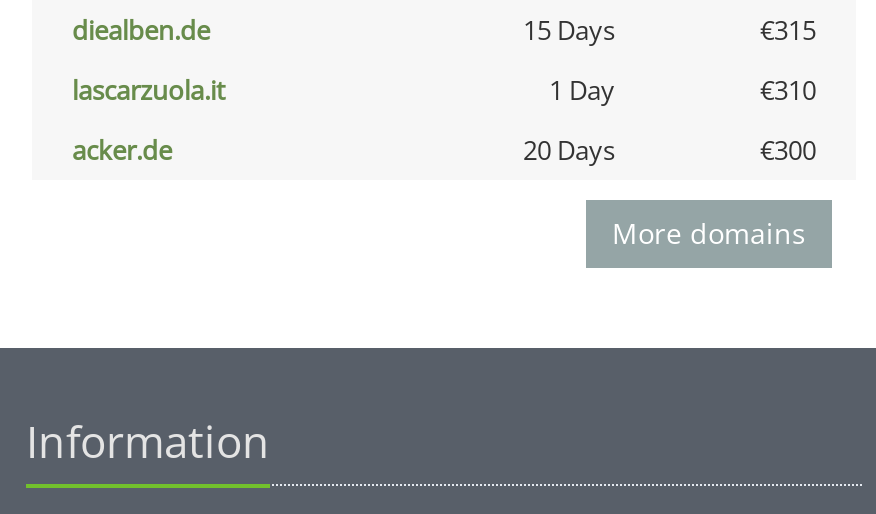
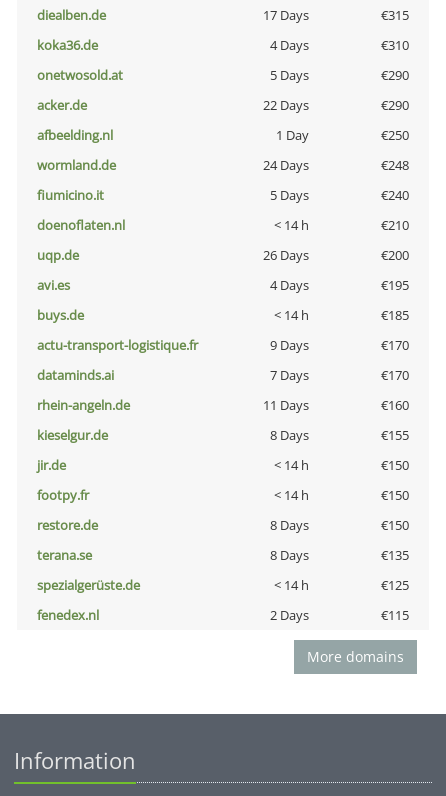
- 15 Days
+ 17 Days

- lascarzuola.it
- 1 Day
+ koka36.de
+ 4 Days

+ onetwosold.at
+ 5 Days
+ €290

- 20 Days
- €300
+ 22 Days
+ €290
+ afbeelding.nl
+ 1 Day
+ €250
+ wormland.de
+ 24 Days
+ €248
+ fiumicino.it
+ 5 Days
+ €240
+ doenoflaten.nl
+ < 14 h
+ €210
+ uqp.de
+ 26 Days
+ €200
+ avi.es
+ 4 Days
+ €195
+ buys.de
+ < 14 h
+ €185
+ actu-transport-logistique.fr
+ 9 Days
+ €170
+ dataminds.ai
+ 7 Days
+ €170
+ rhein-angeln.de
+ 11 Days
+ €160
+ kieselgur.de
+ 8 Days
+ €155
+ jir.de
+ < 14 h
+ €150
+ footpy.fr
+ < 14 h
+ €150
+ restore.de
+ 8 Days
+ €150
+ terana.se
+ 8 Days
+ €135
+ spezialgerüste.de
+ < 14 h
+ €125
+ fenedex.nl
+ 2 Days
+ €115
